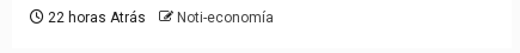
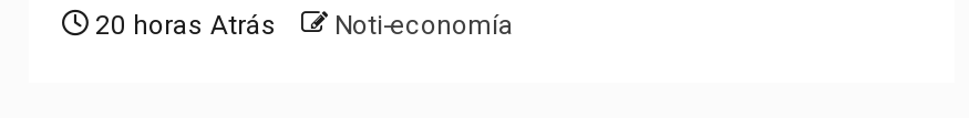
- 22 horas Atrás Noti-economía
+ 20 horas Atrás Noti-economía
